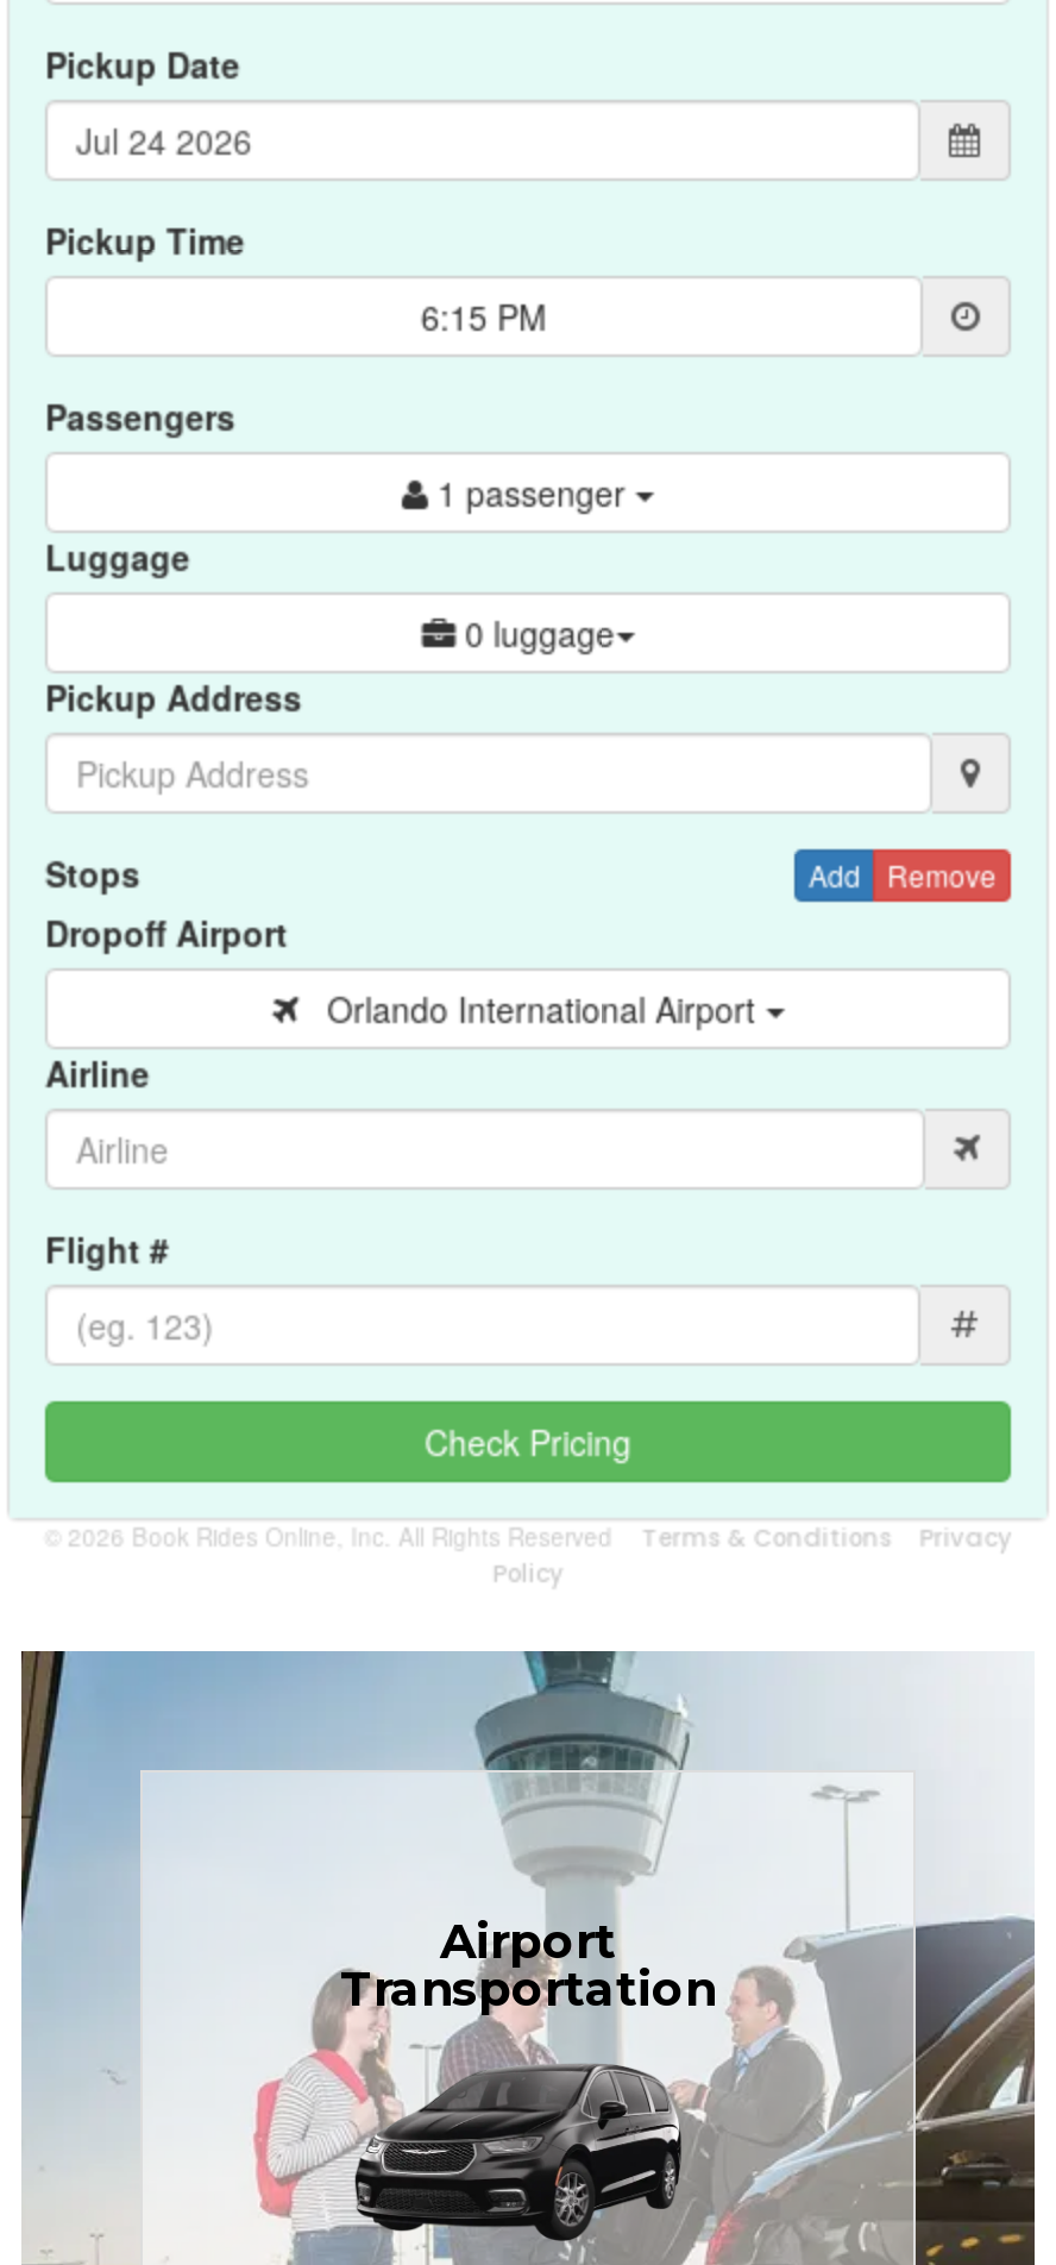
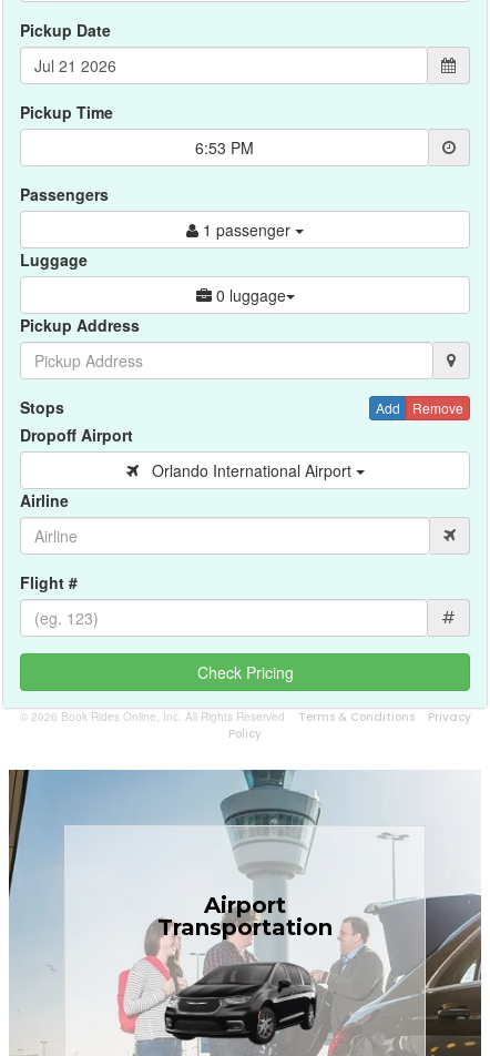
- 6:15 PM
+ 6:53 PM
